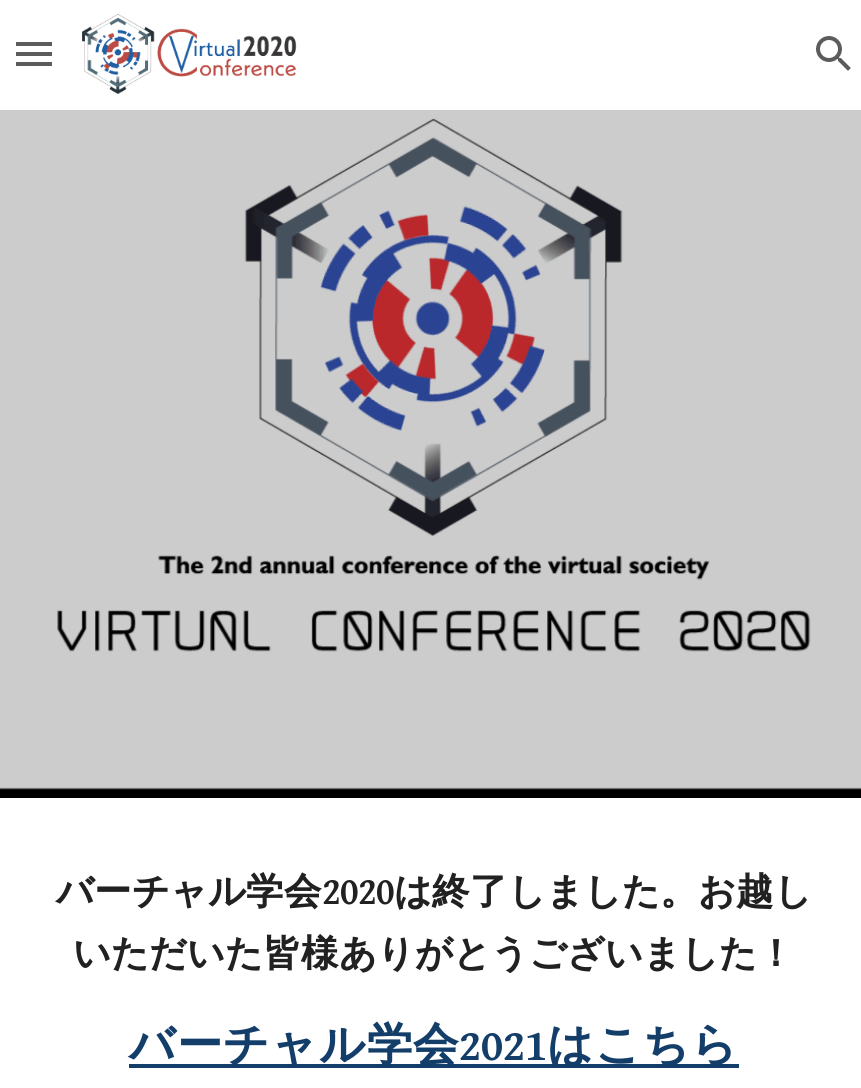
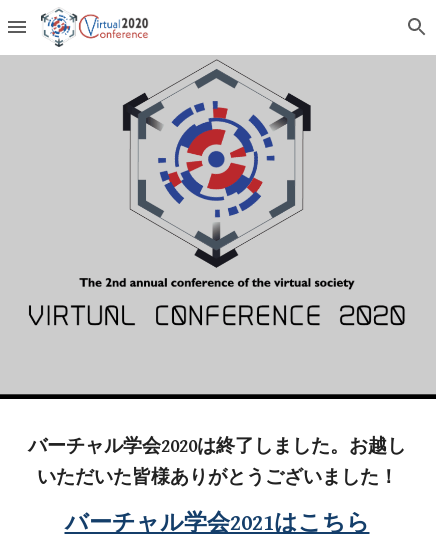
- [image]
+ [image]
